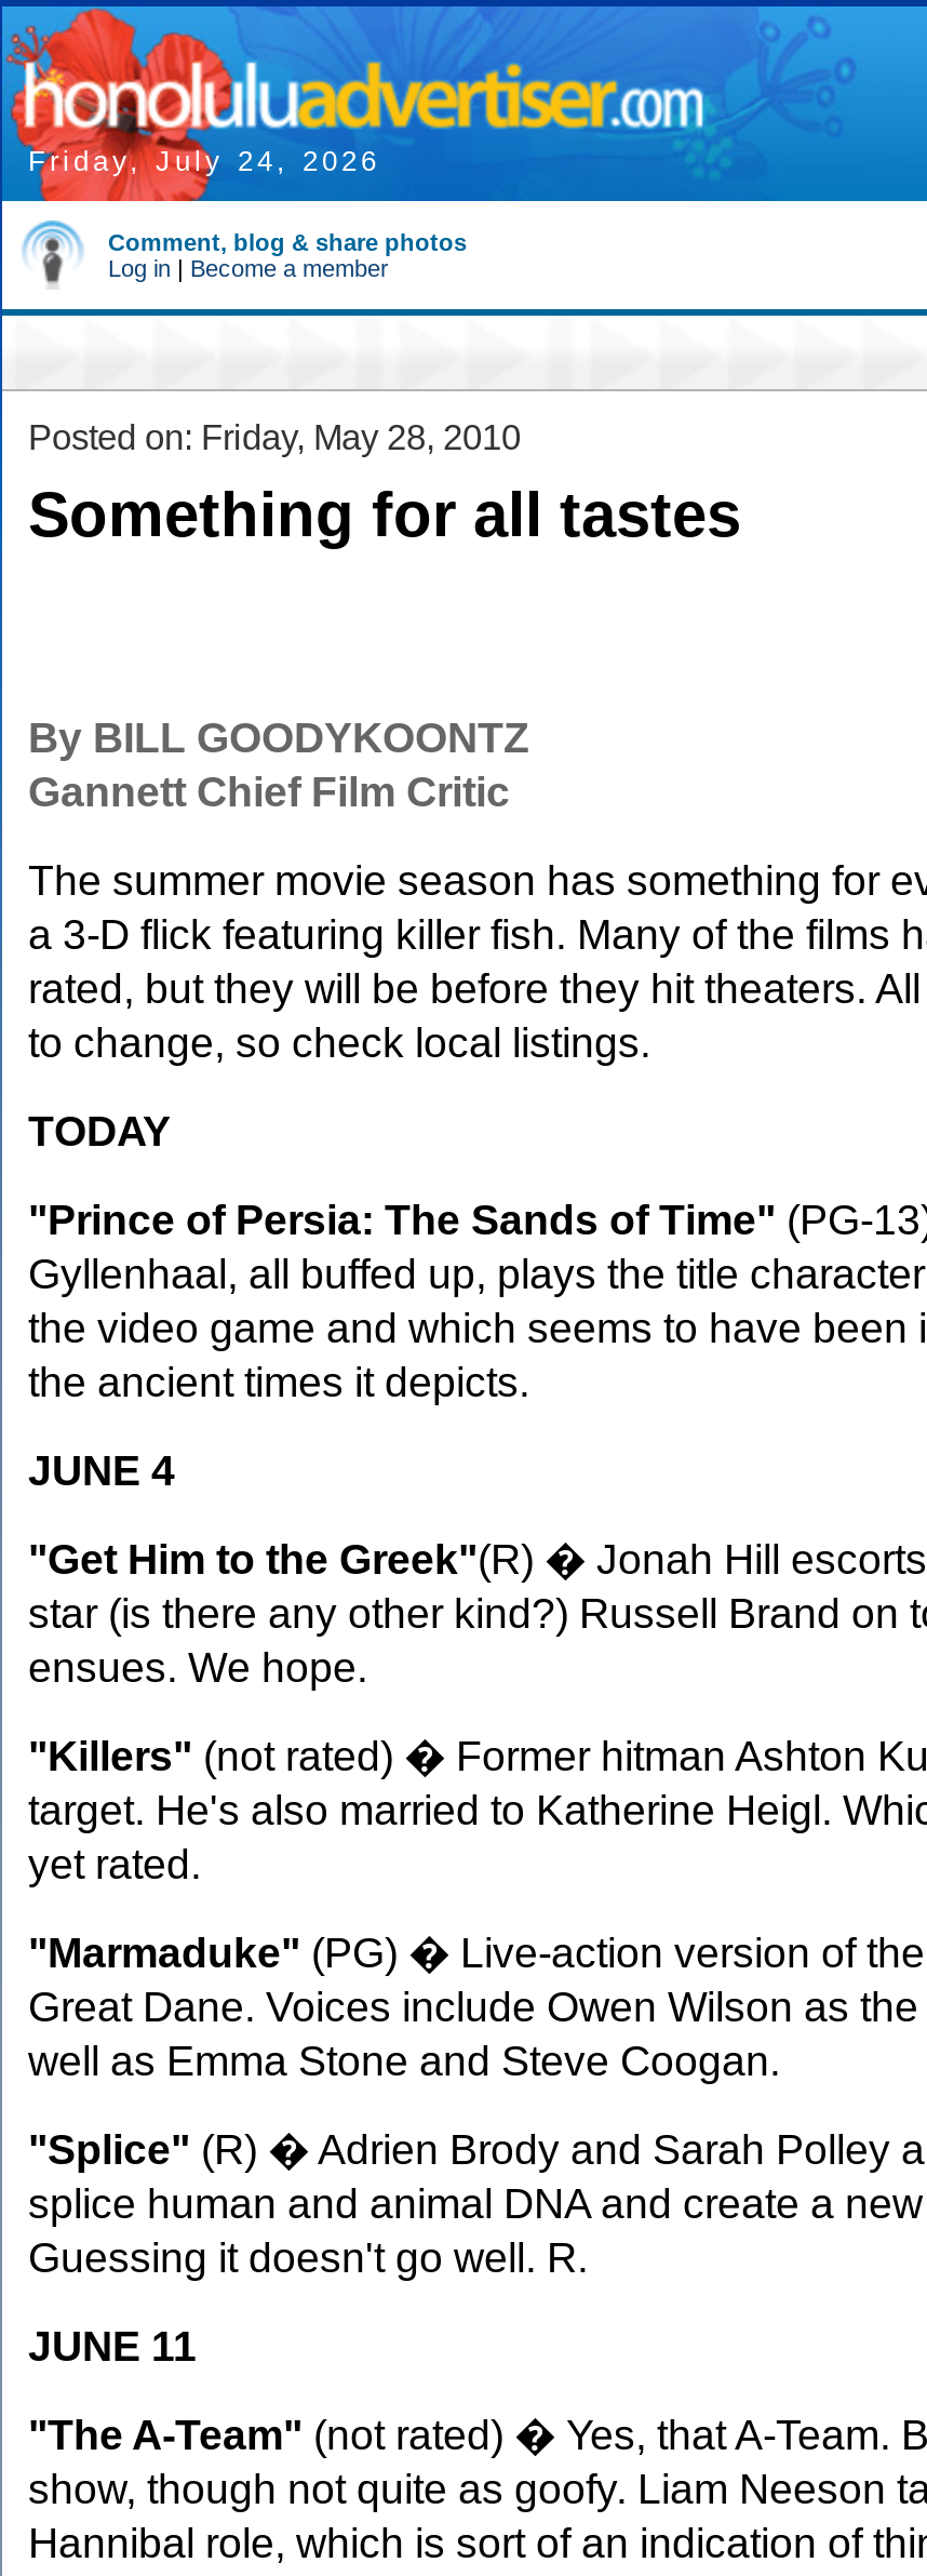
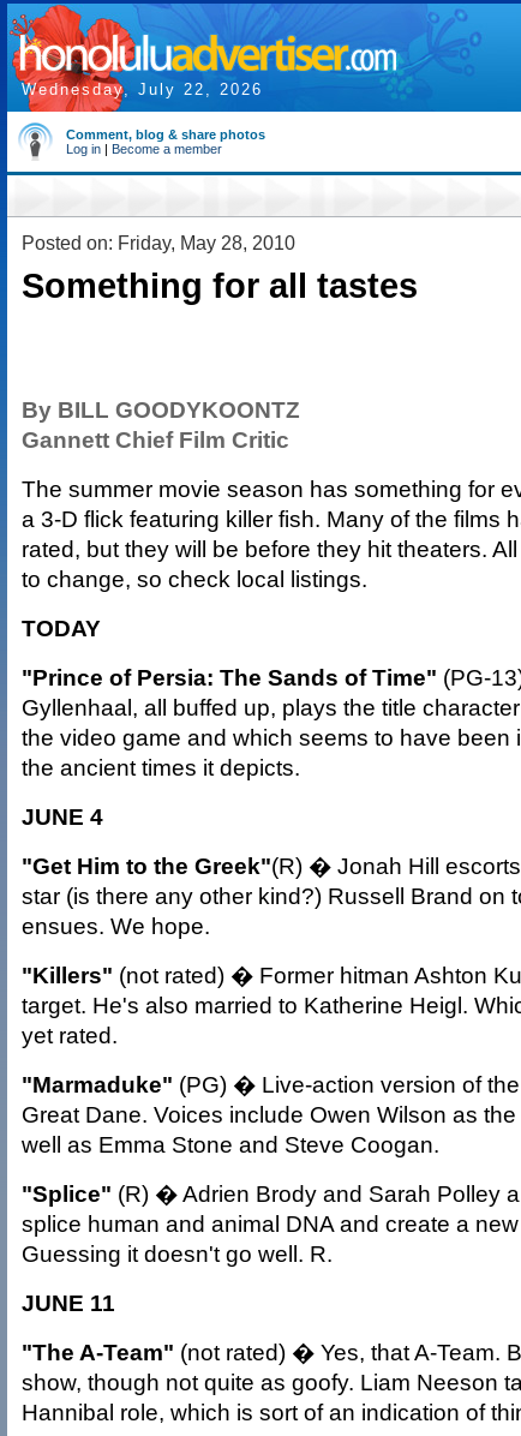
- Friday, July 24, 2026
+ Wednesday, July 22, 2026
